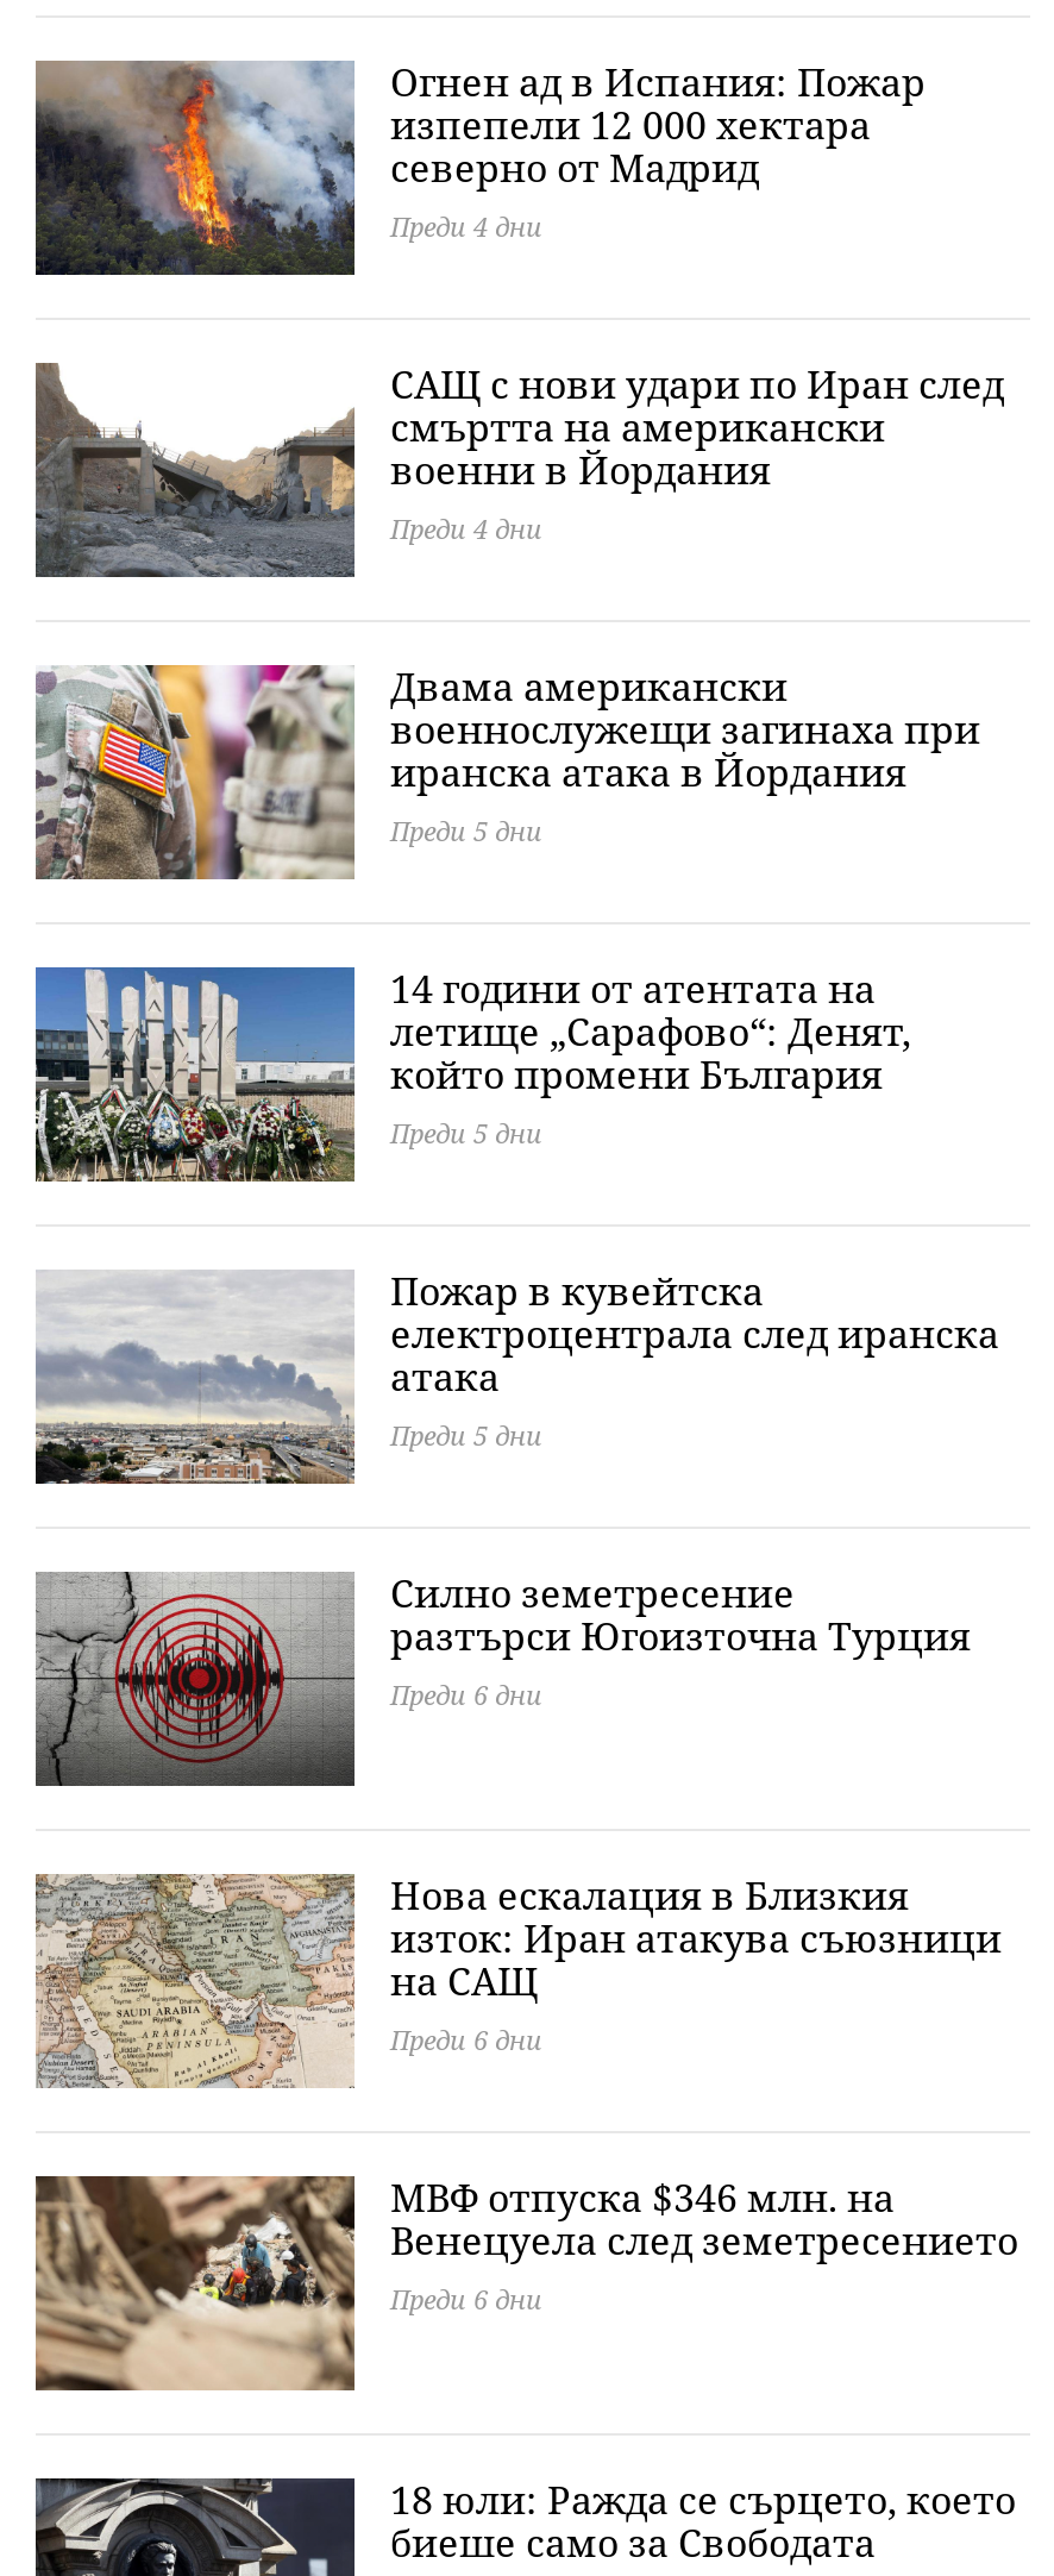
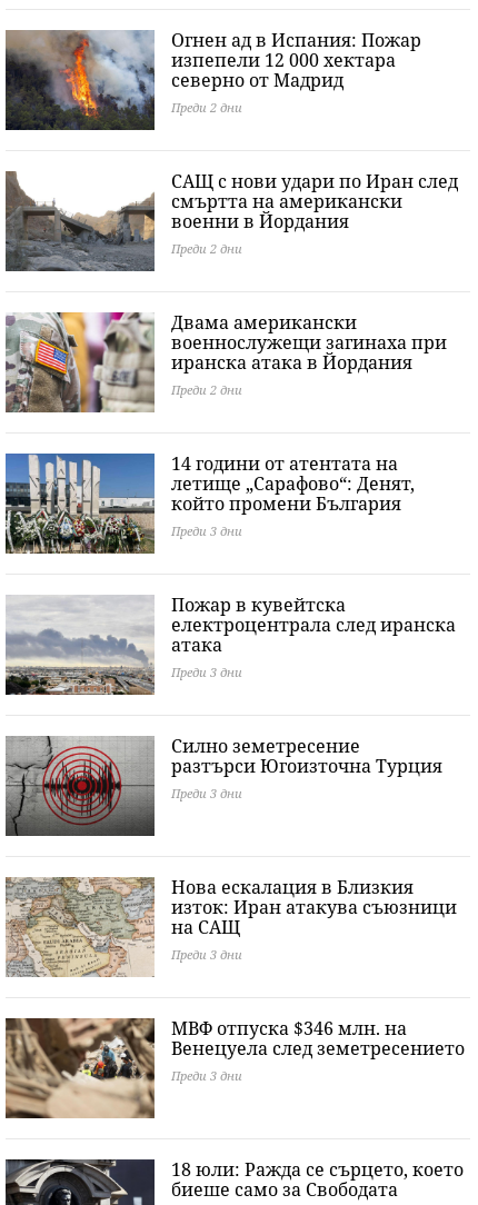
- Преди 4 дни
+ Преди 2 дни

- Преди 4 дни
+ Преди 2 дни

- Преди 5 дни
+ Преди 2 дни

- Преди 5 дни
+ Преди 3 дни

- Преди 5 дни
+ Преди 3 дни

- Преди 6 дни
+ Преди 3 дни

- Преди 6 дни
+ Преди 3 дни

- Преди 6 дни
+ Преди 3 дни
